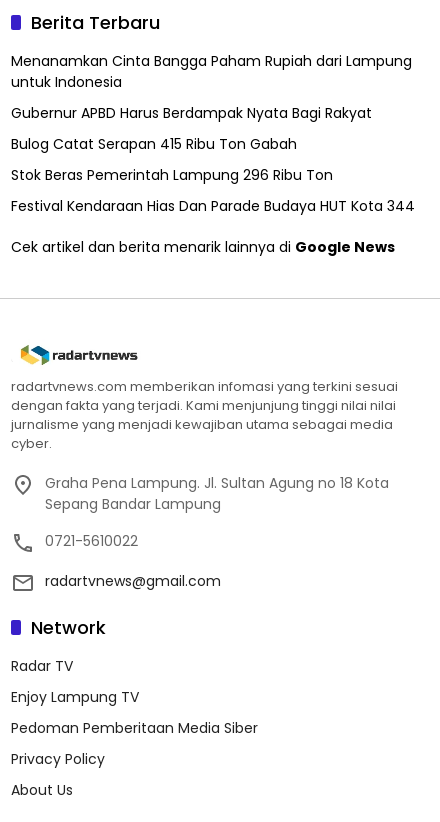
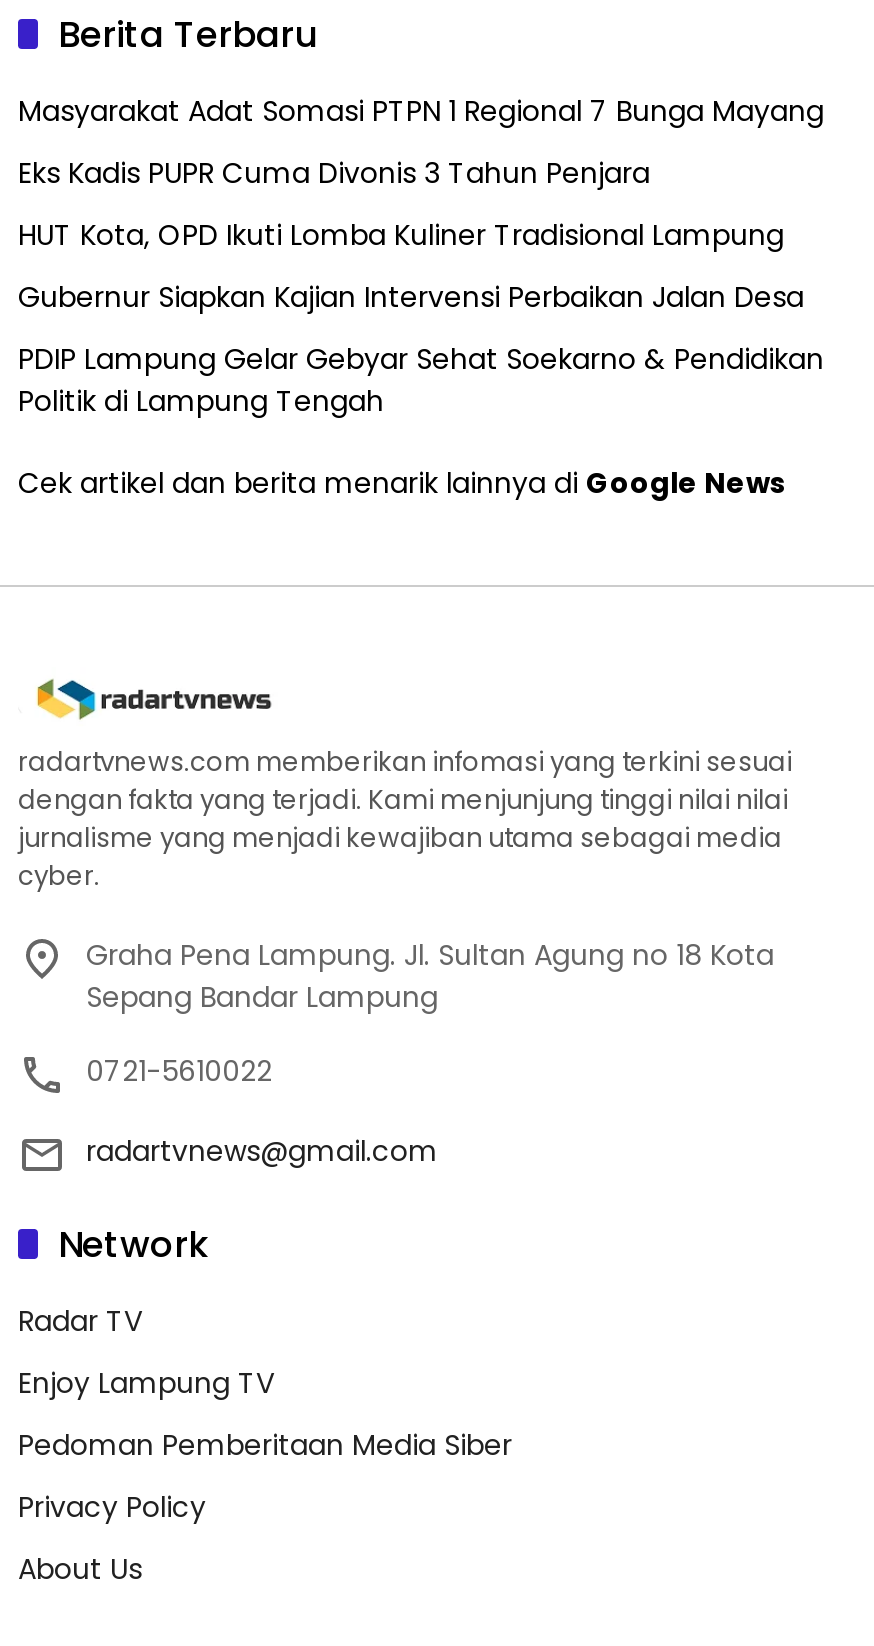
- Menanamkan Cinta Bangga Paham Rupiah dari Lampung
- untuk Indonesia
+ Masyarakat Adat Somasi PTPN 1 Regional 7 Bunga Mayang

- Gubernur APBD Harus Berdampak Nyata Bagi Rakyat
+ Eks Kadis PUPR Cuma Divonis 3 Tahun Penjara

- Bulog Catat Serapan 415 Ribu Ton Gabah
+ HUT Kota, OPD Ikuti Lomba Kuliner Tradisional Lampung

- Stok Beras Pemerintah Lampung 296 Ribu Ton
+ Gubernur Siapkan Kajian Intervensi Perbaikan Jalan Desa

- Festival Kendaraan Hias Dan Parade Budaya HUT Kota 344
+ PDIP Lampung Gelar Gebyar Sehat Soekarno & Pendidikan
+ Politik di Lampung Tengah
